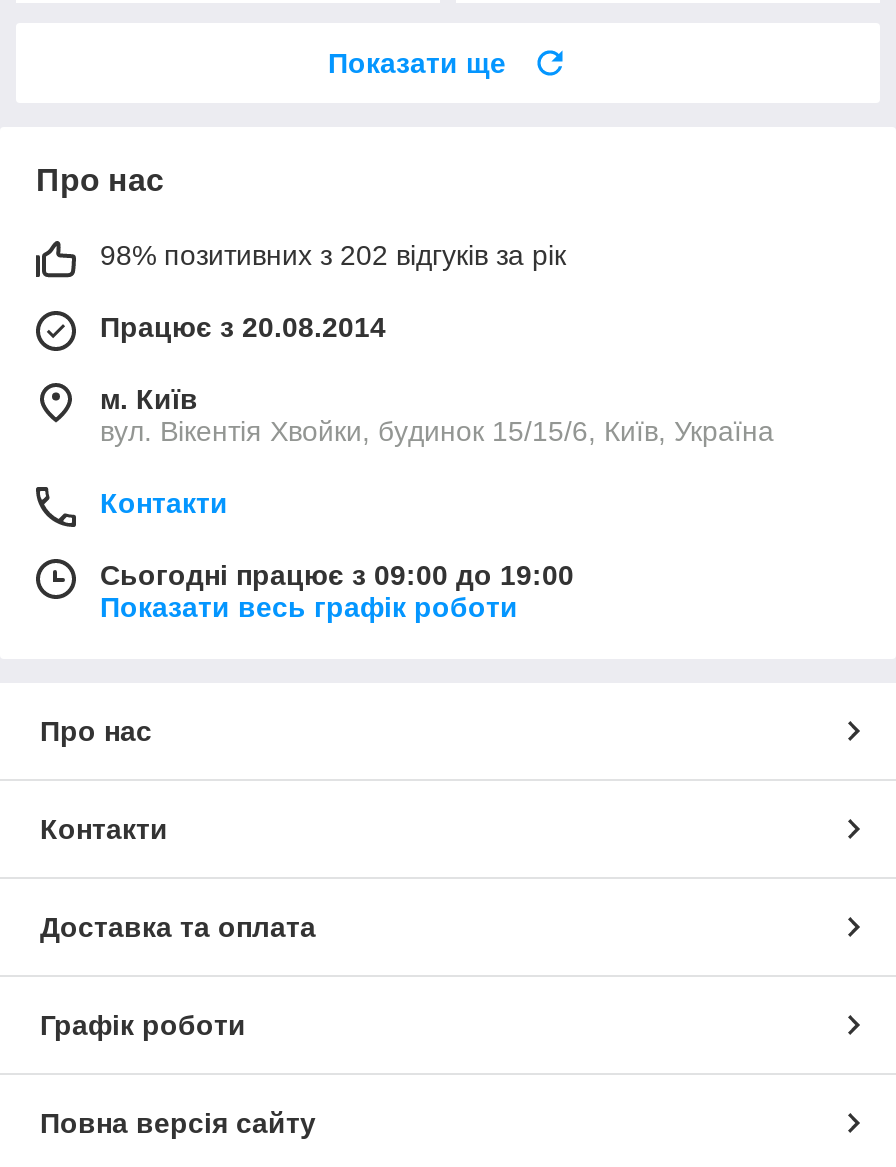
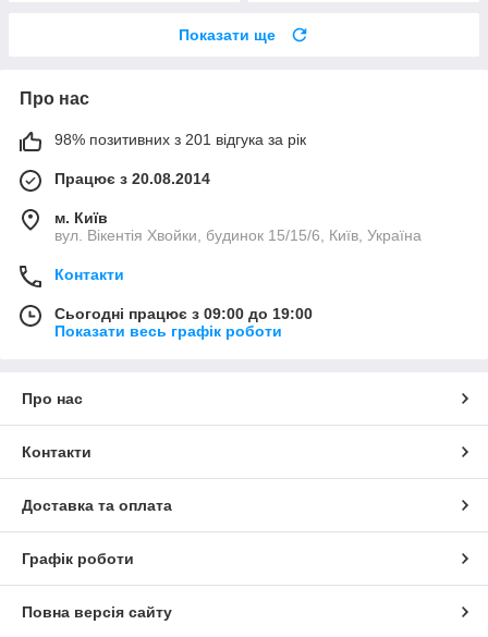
- 98% позитивних з 202 відгуків за рік
+ 98% позитивних з 201 відгука за рік
